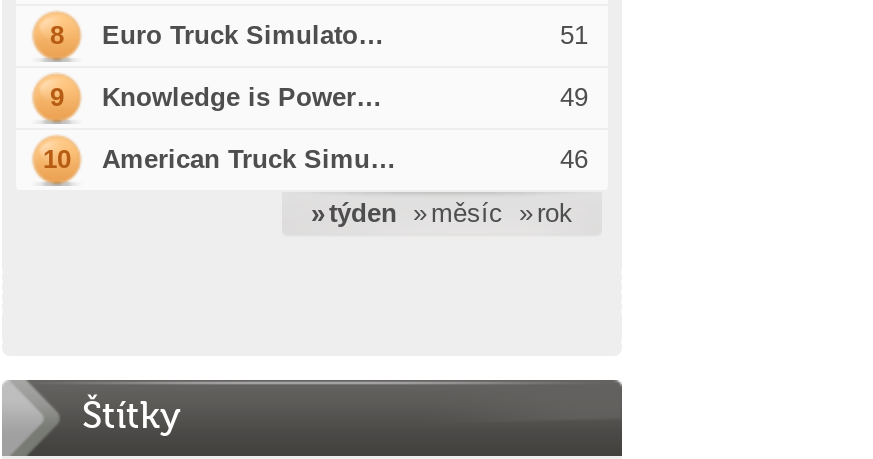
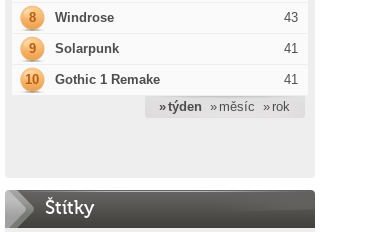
- Euro Truck Simulato…
- 51
+ Windrose
+ 43

- Knowledge is Power…
- 49
+ Solarpunk
+ 41

- American Truck Simu…
- 46
+ Gothic 1 Remake
+ 41
